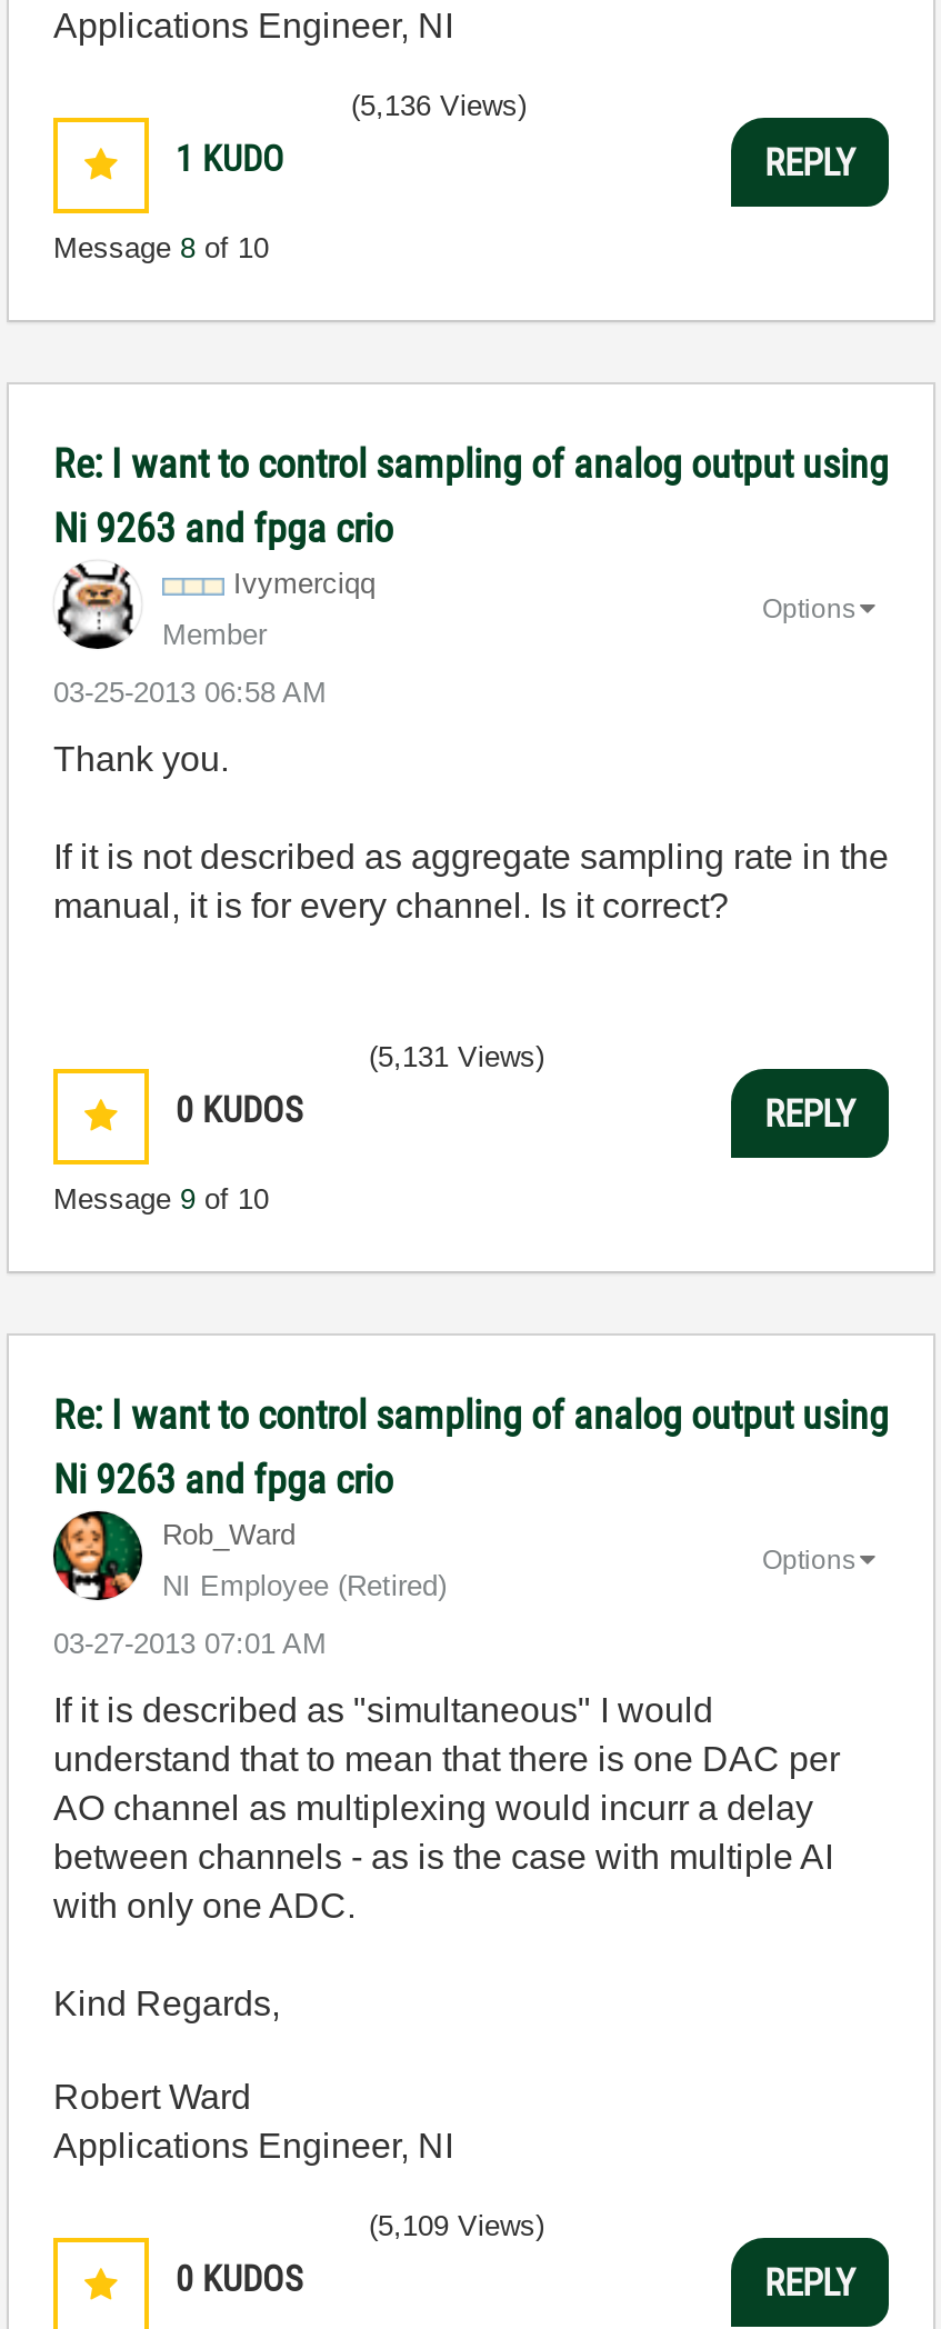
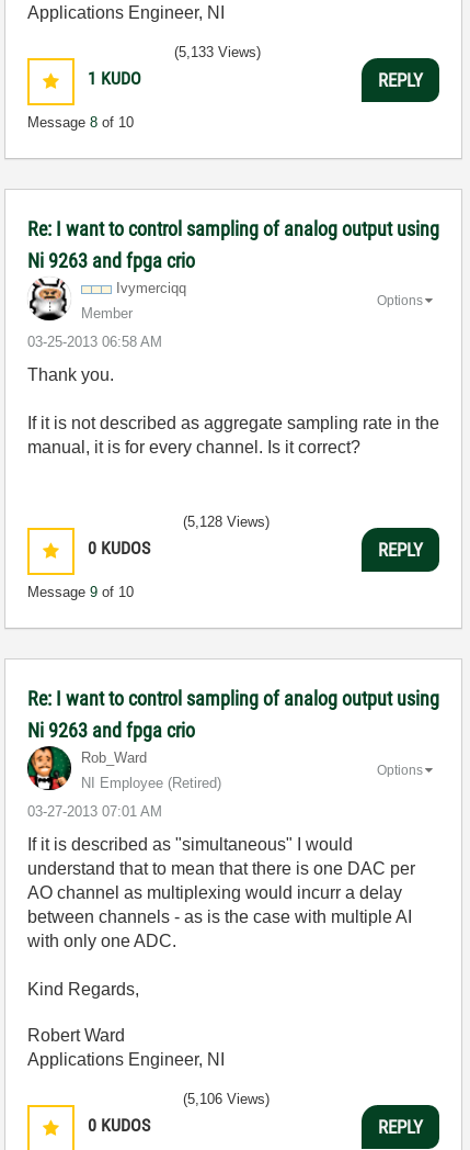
- (5,136 Views)
+ (5,133 Views)

- (5,131 Views)
+ (5,128 Views)

- (5,109 Views)
+ (5,106 Views)
